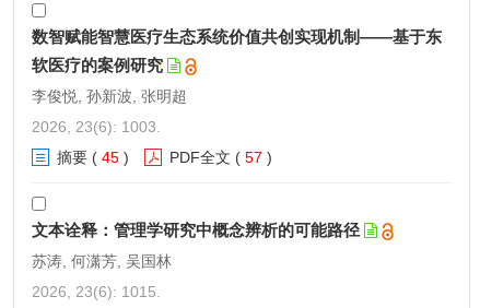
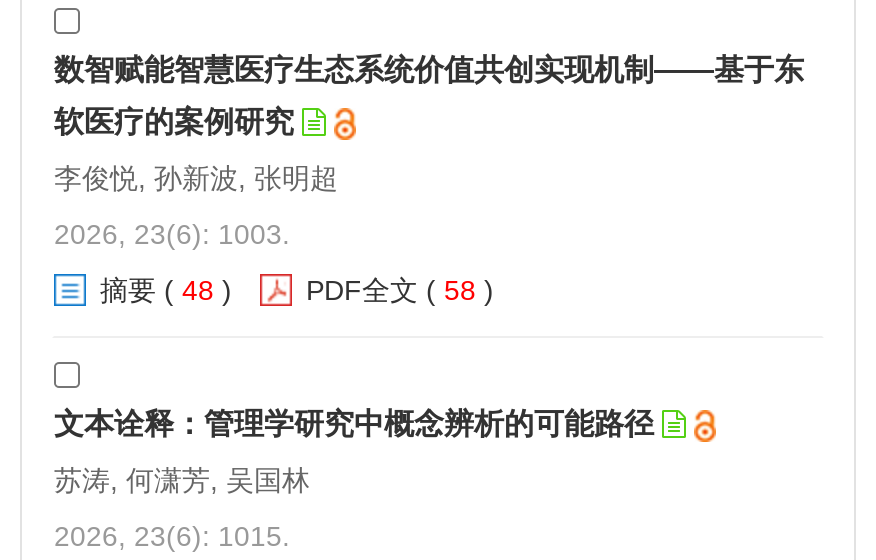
- 摘要( 45)
+ 摘要( 48)

- PDF全文 ( 57)
+ PDF全文 ( 58)
